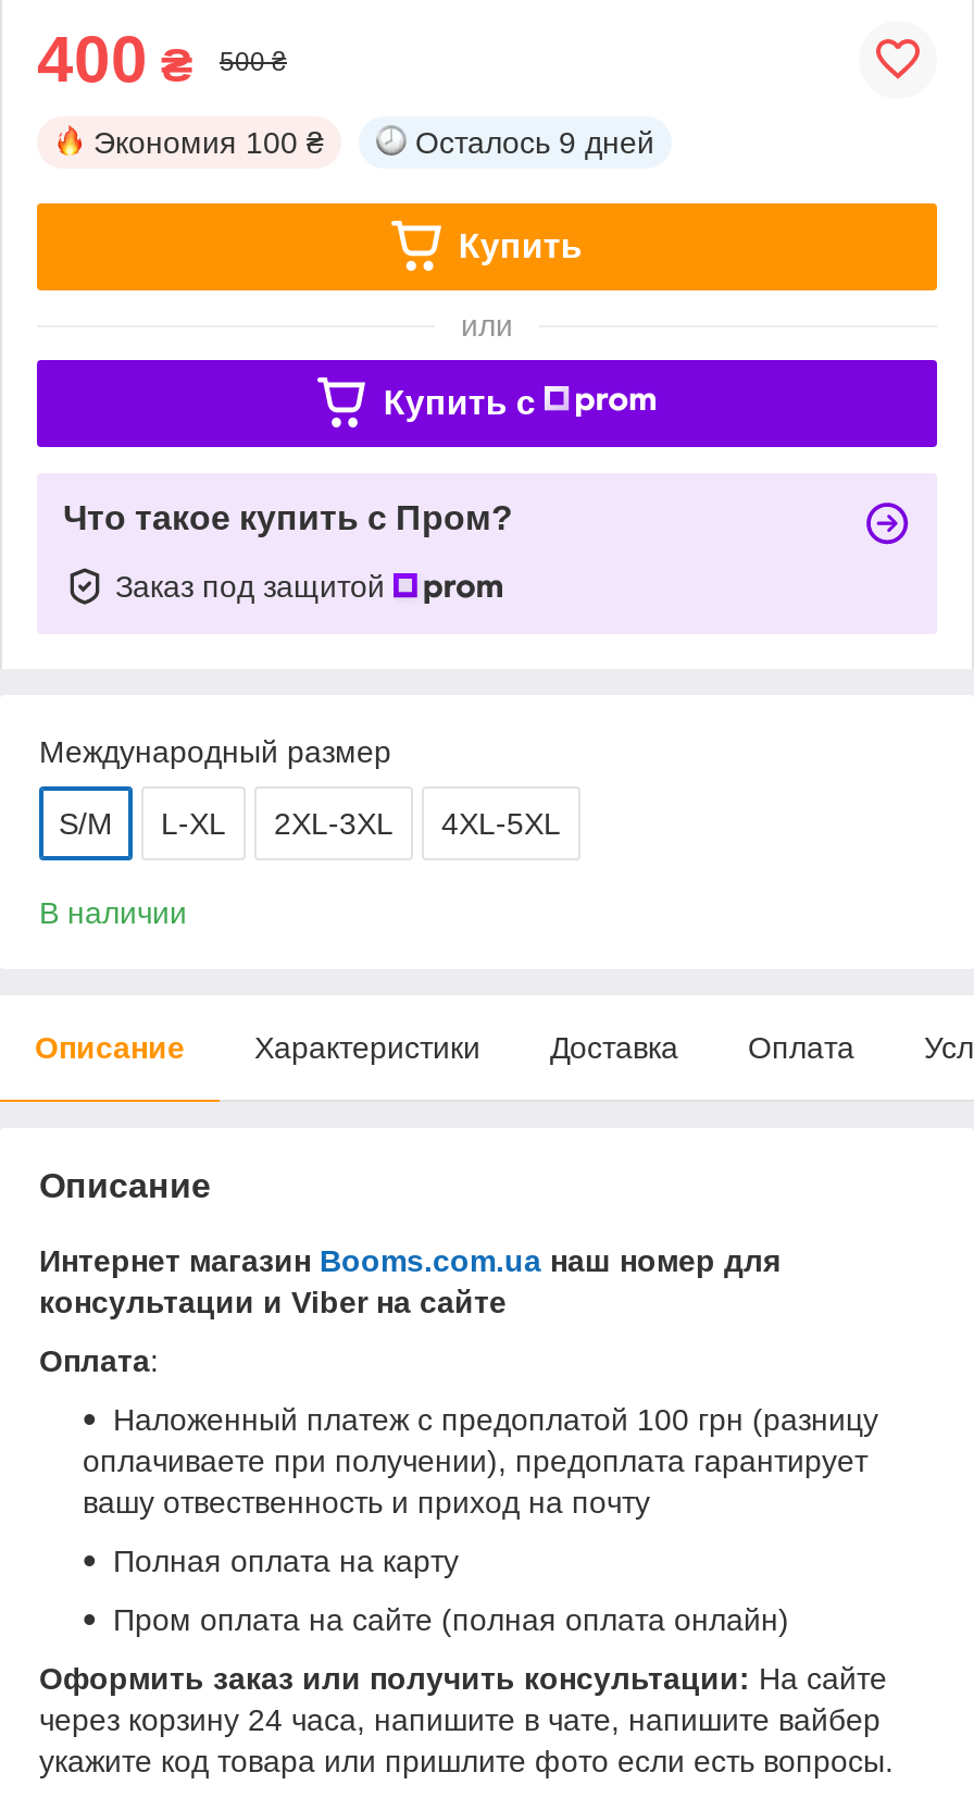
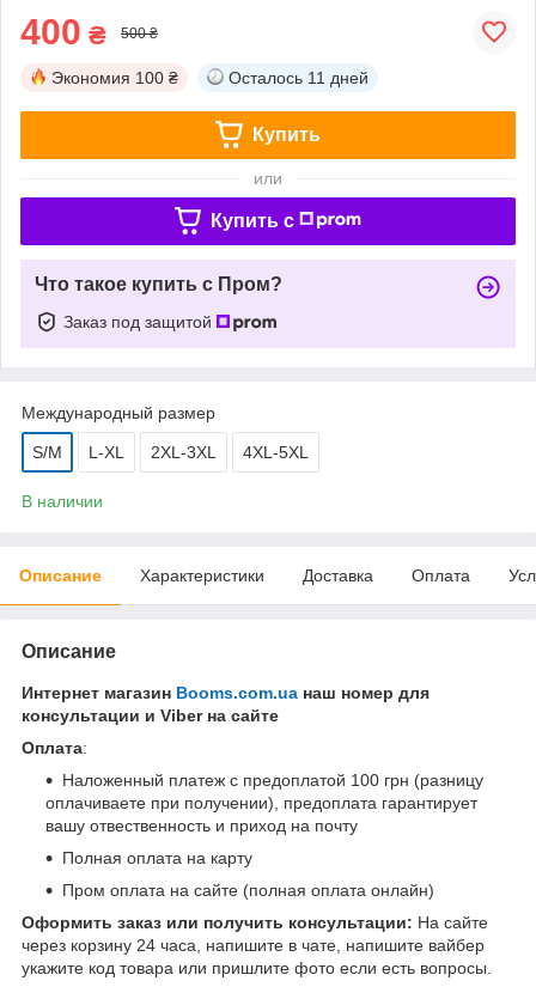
- Осталось 9 дней
+ Осталось 11 дней
